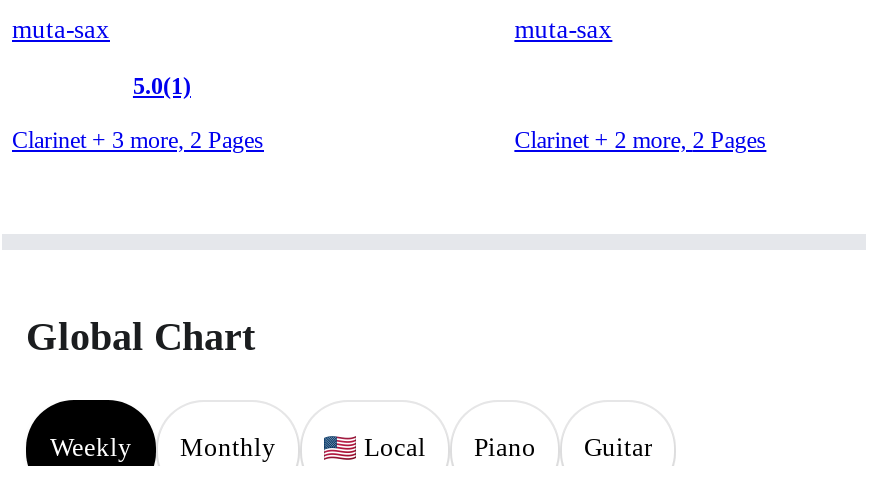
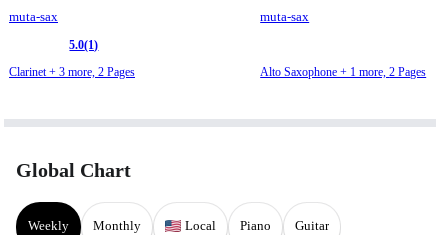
- Clarinet + 2 more, 2 Pages
+ Alto Saxophone + 1 more, 2 Pages
